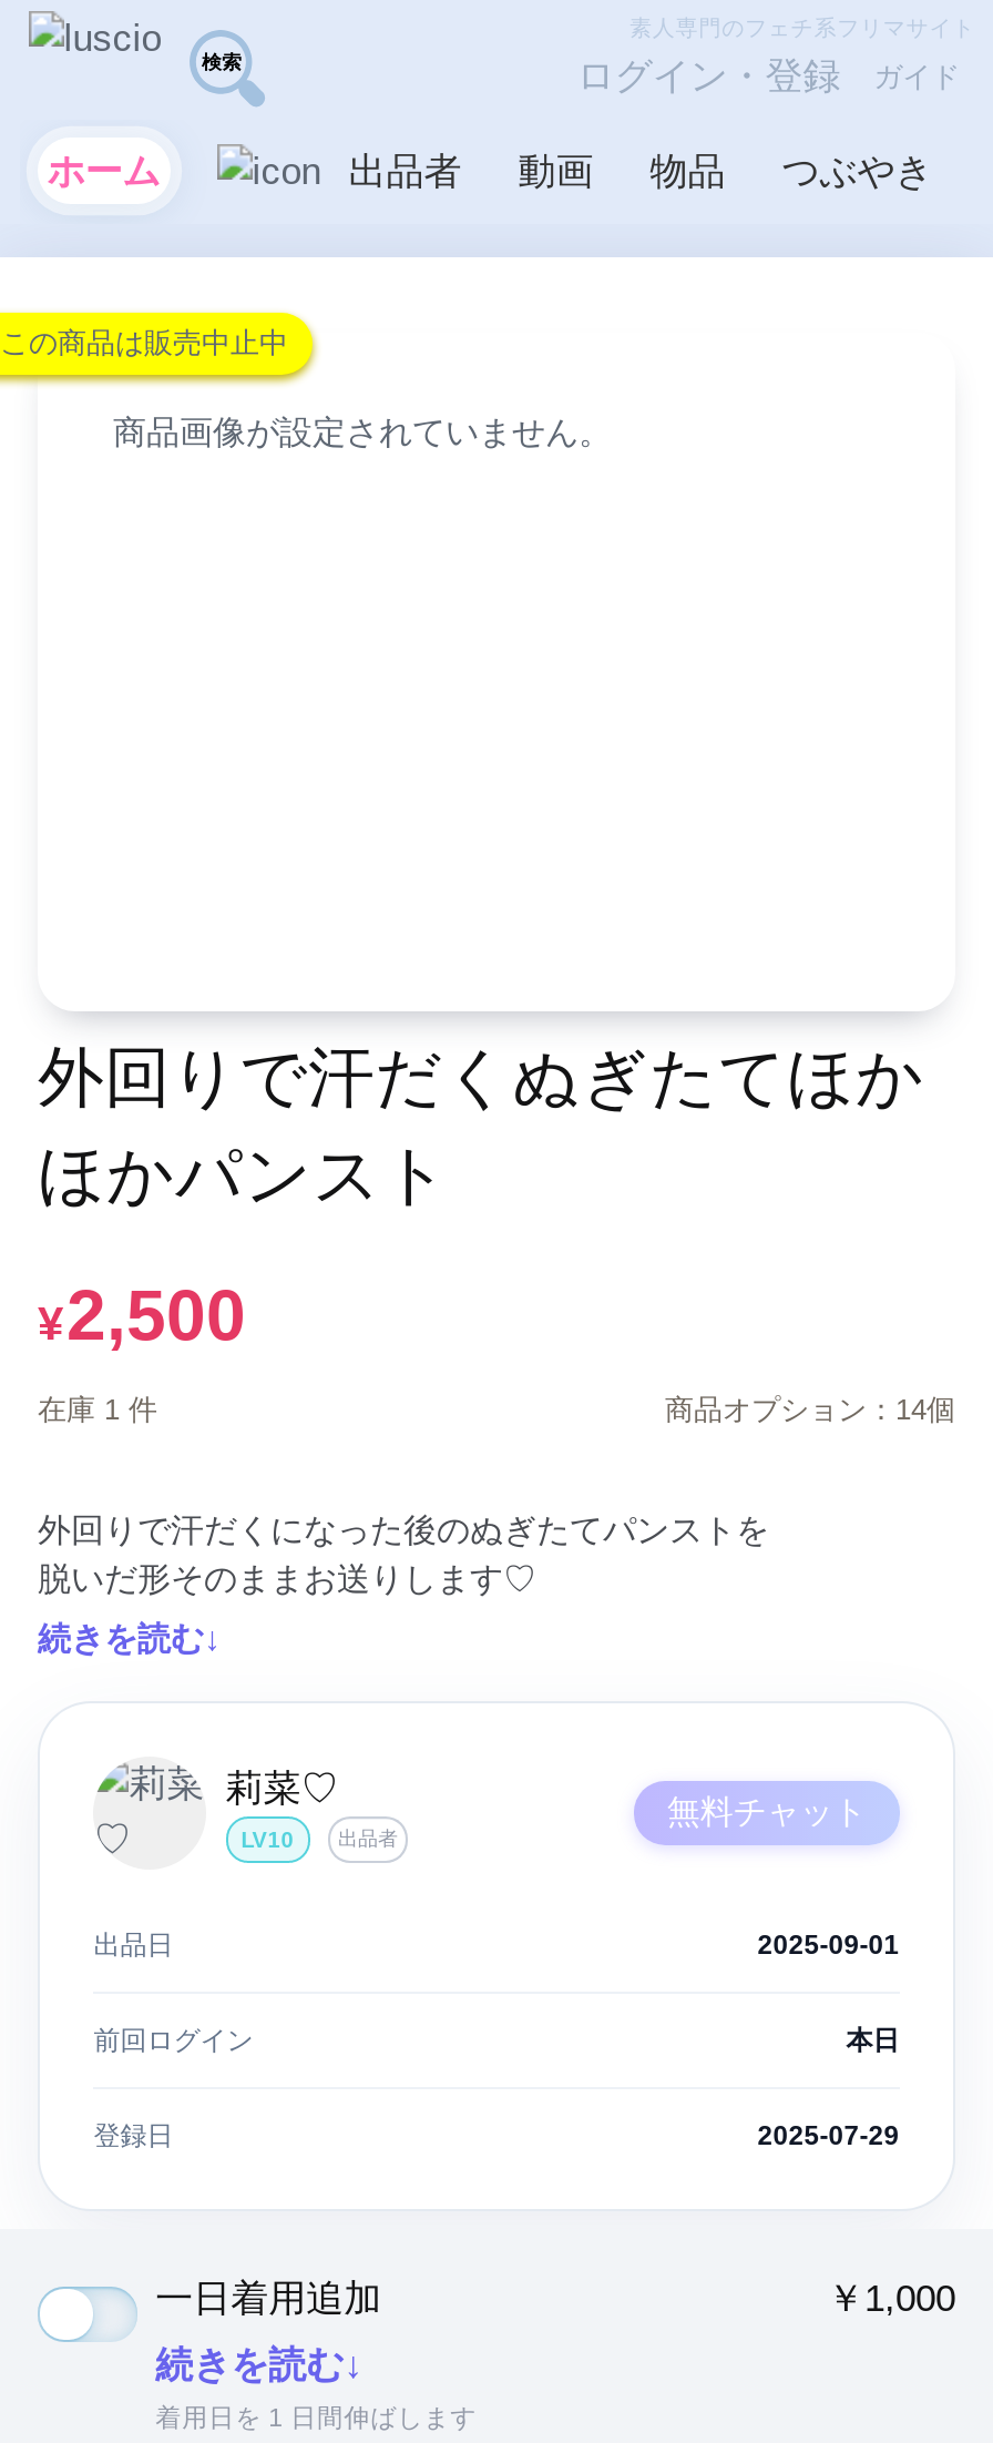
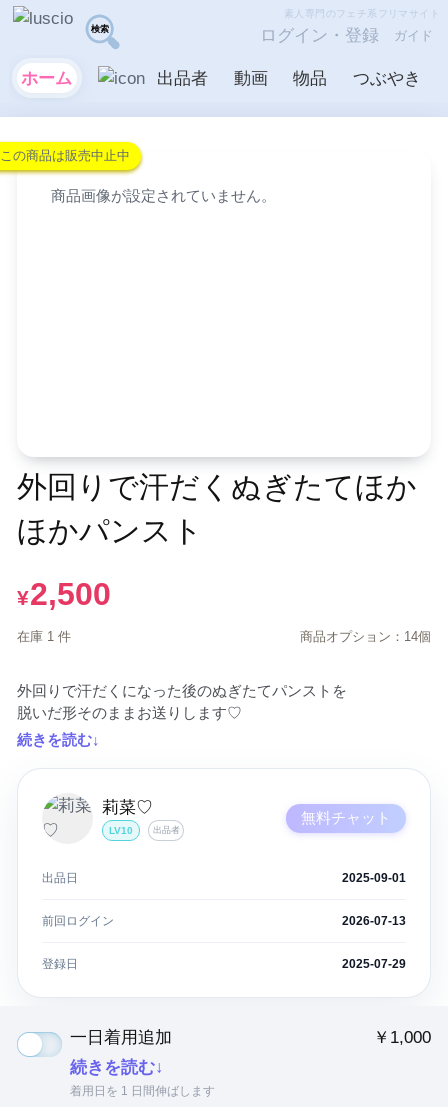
- 本日
+ 2026-07-13
